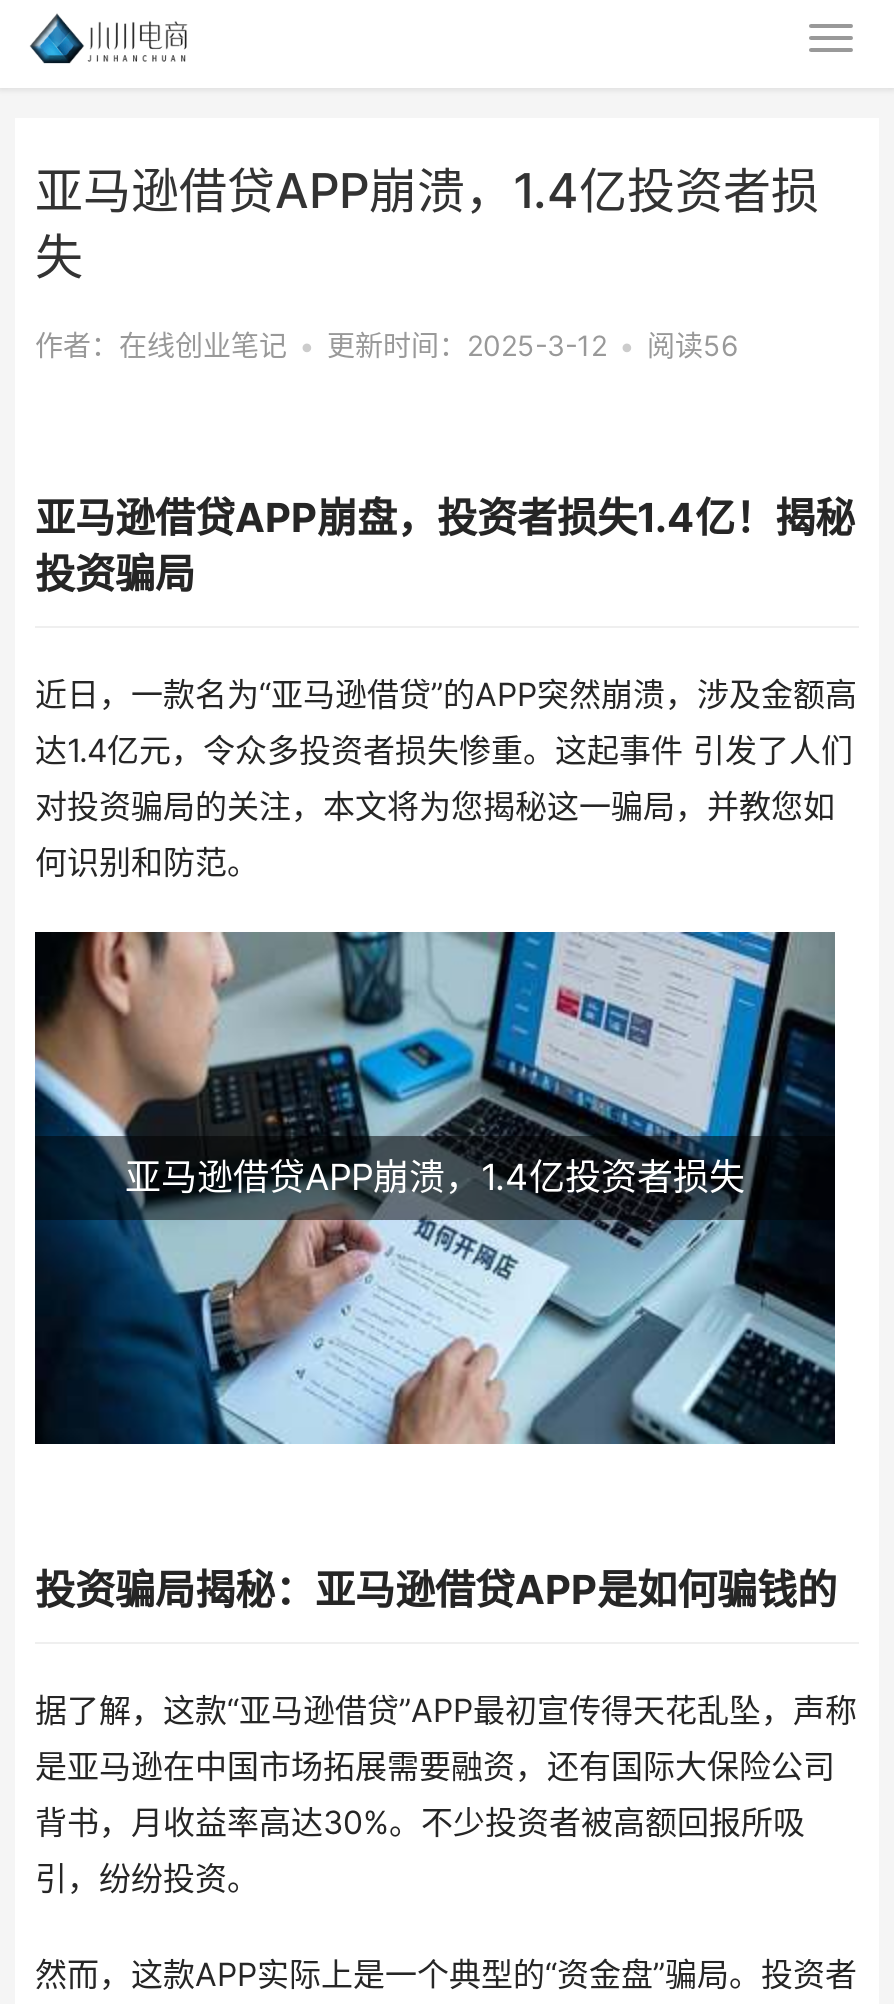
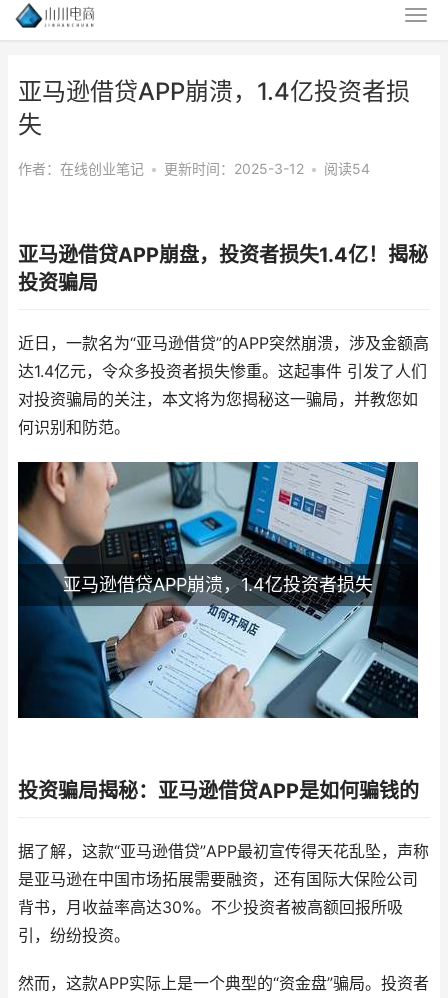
- 作者：在线创业笔记 • 更新时间：2025-3-12 • 阅读56
+ 作者：在线创业笔记 • 更新时间：2025-3-12 • 阅读54
